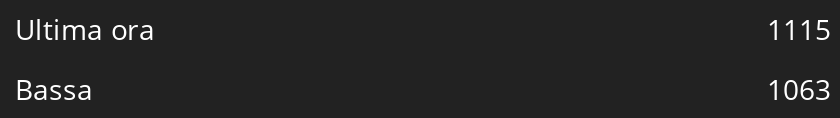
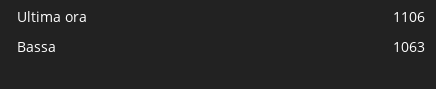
- 1115
+ 1106
